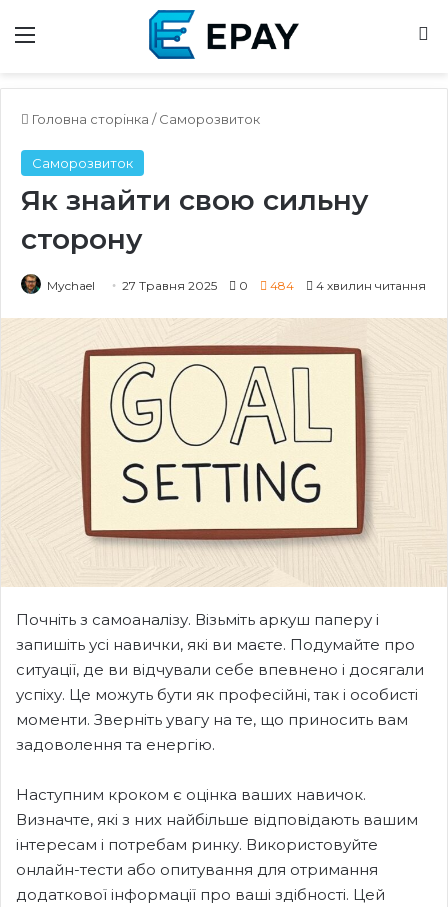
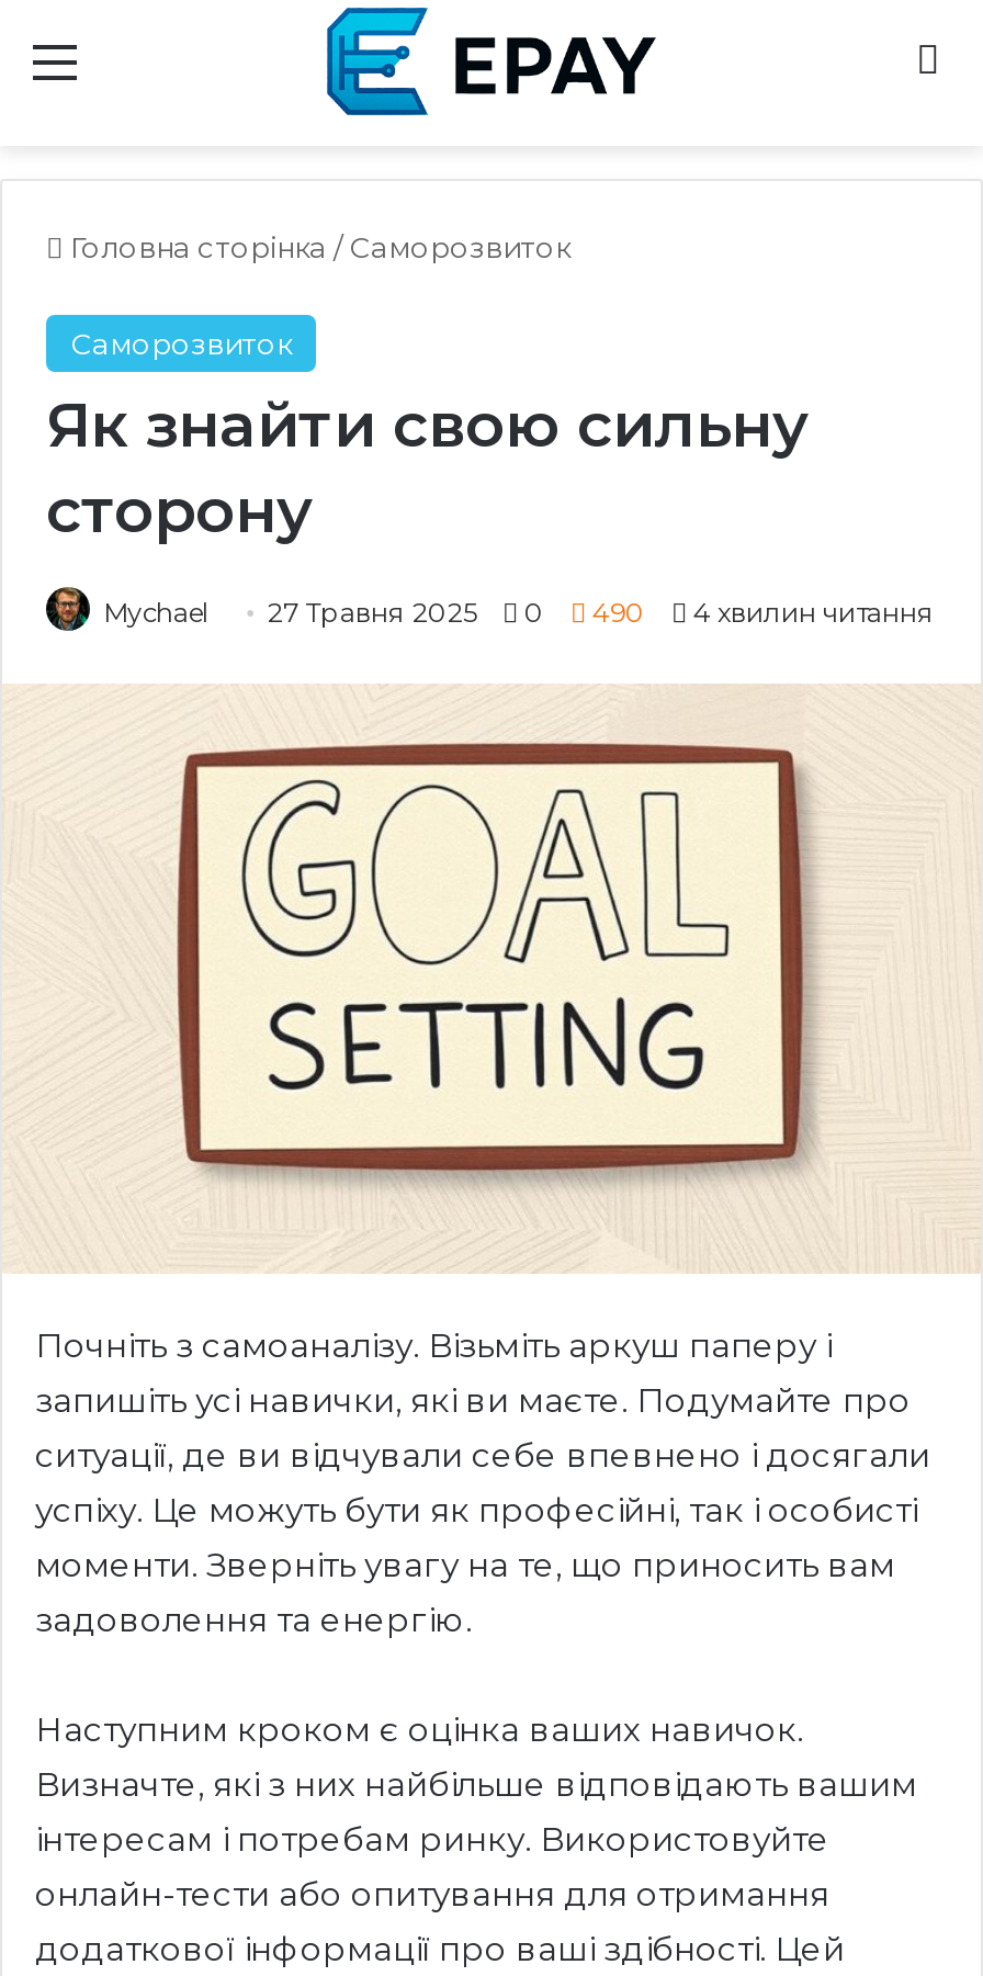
- 484
+ 490
